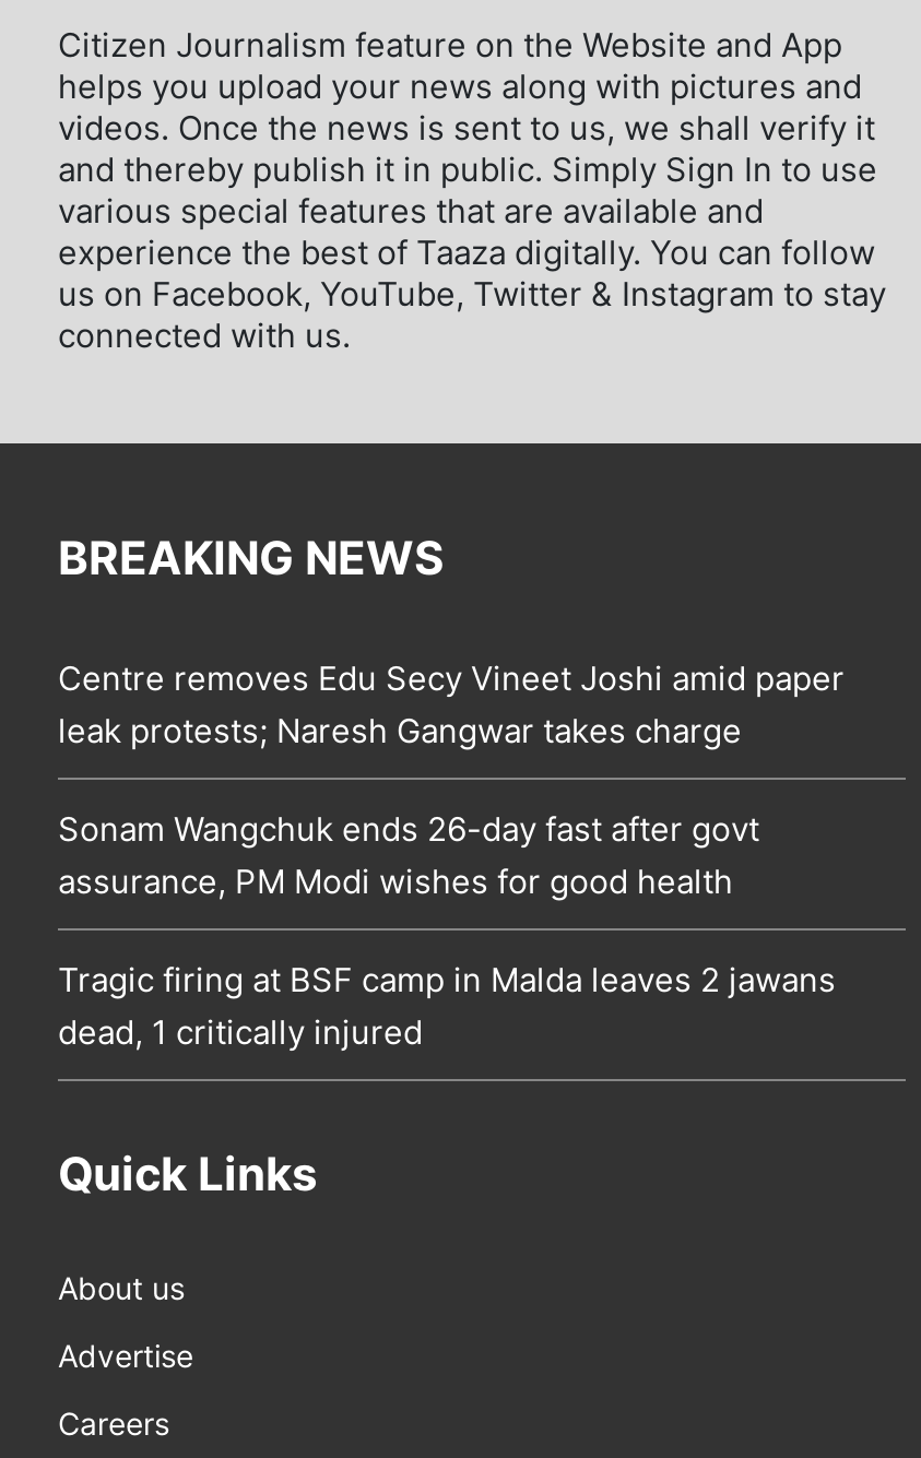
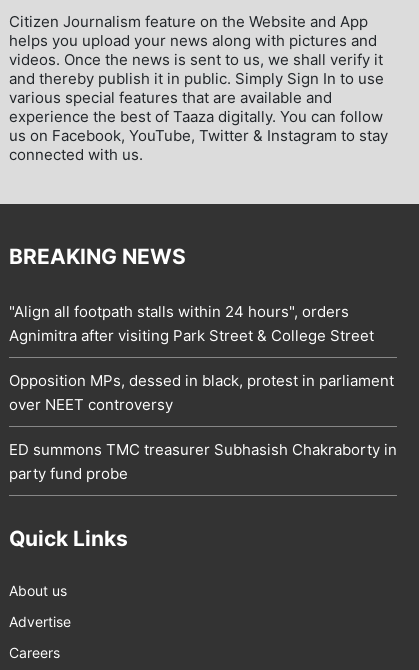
- Centre removes Edu Secy Vineet Joshi amid paper
- leak protests; Naresh Gangwar takes charge
+ "Align all footpath stalls within 24 hours", orders
+ Agnimitra after visiting Park Street & College Street

- Sonam Wangchuk ends 26-day fast after govt
- assurance, PM Modi wishes for good health
+ Opposition MPs, dessed in black, protest in parliament
+ over NEET controversy

- Tragic firing at BSF camp in Malda leaves 2 jawans
- dead, 1 critically injured
+ ED summons TMC treasurer Subhasish Chakraborty in
+ party fund probe
